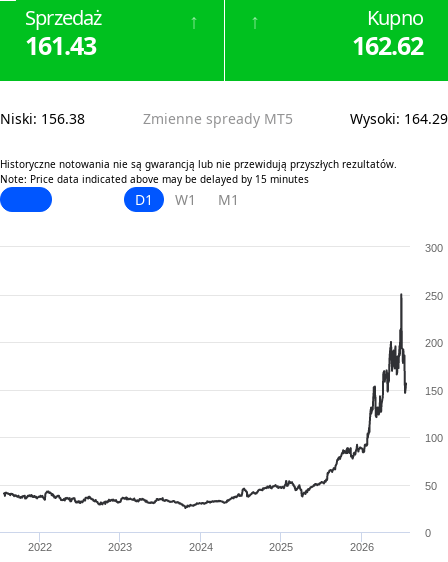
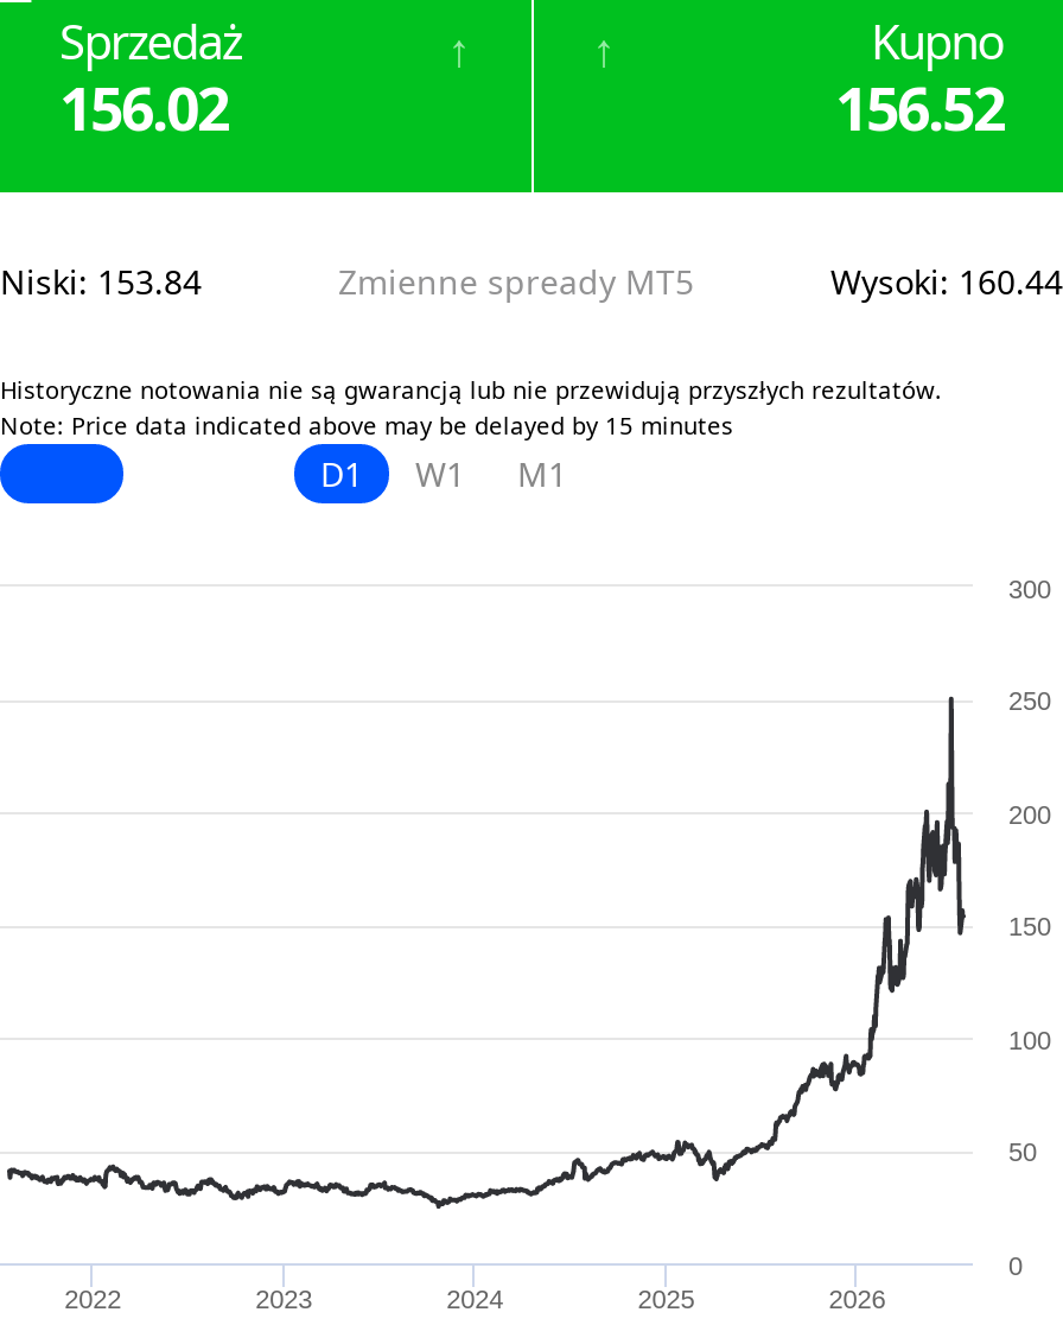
- 161.43
+ 156.02

- 162.62
+ 156.52

- Niski: 156.38
+ Niski: 153.84

- Wysoki: 164.29
+ Wysoki: 160.44
